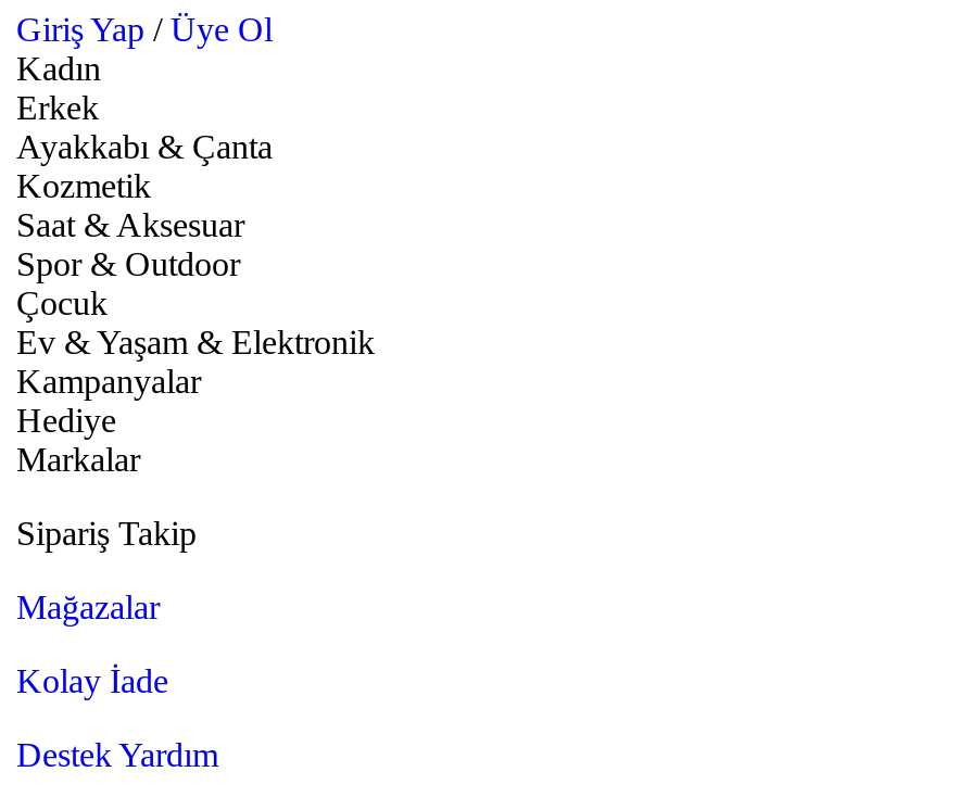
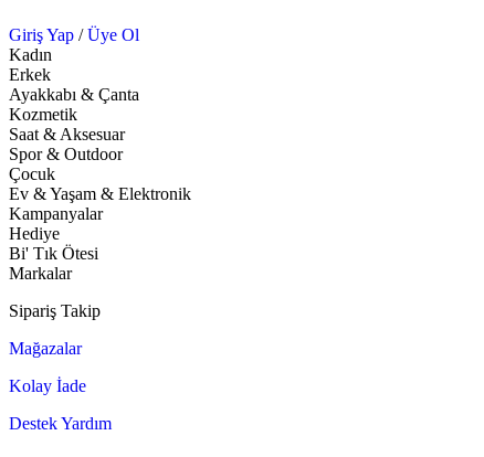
+ Bi' Tık Ötesi
